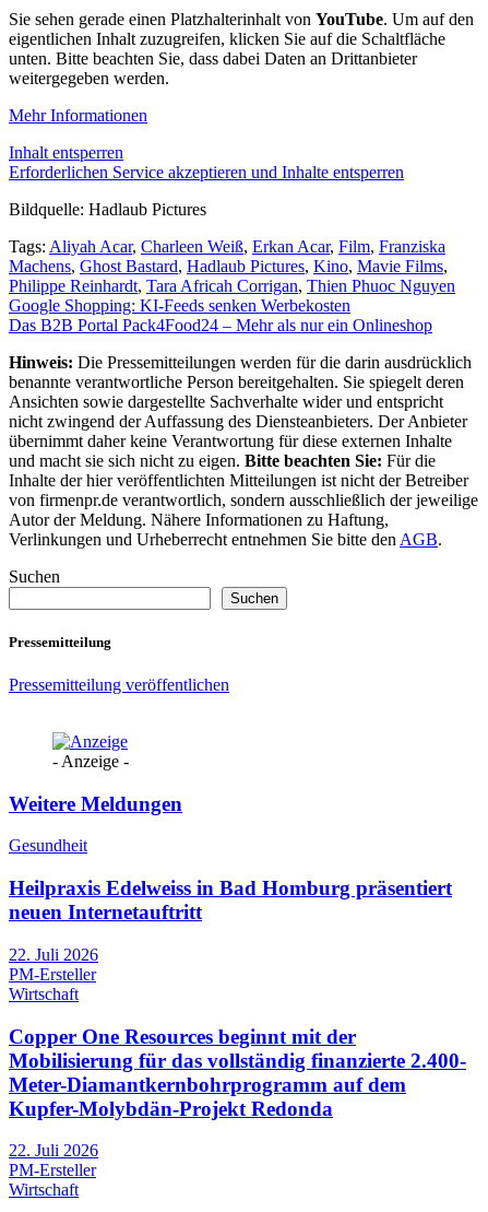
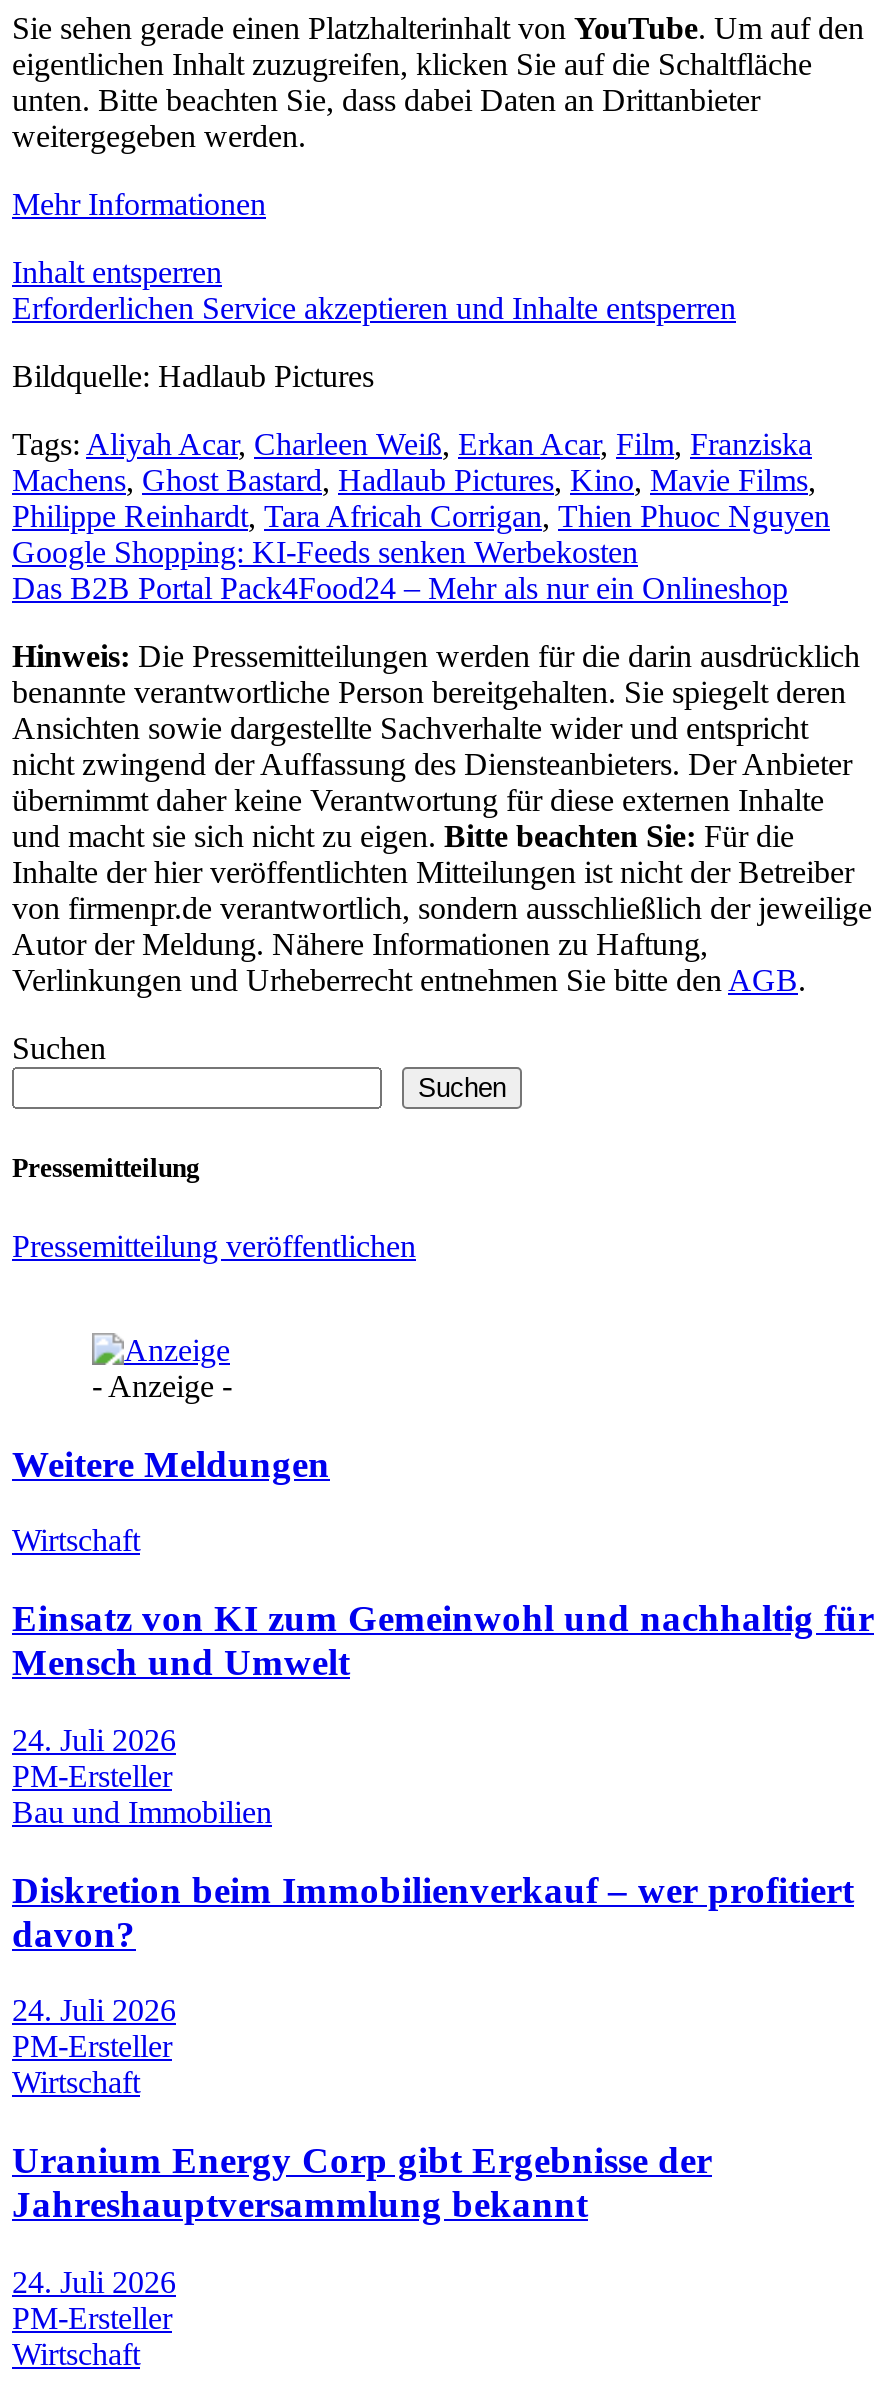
- Gesundheit
- Heilpraxis Edelweiss in Bad Homburg präsentiert
- neuen Internetauftritt
- 22. Juli 2026
+ Wirtschaft
+ Einsatz von KI zum Gemeinwohl und nachhaltig für
+ Mensch und Umwelt
+ 24. Juli 2026
+ PM-Ersteller
+ Bau und Immobilien
+ Diskretion beim Immobilienverkauf – wer profitiert
+ davon?
+ 24. Juli 2026

moved down: PM-Ersteller | Wirtschaft

- Copper One Resources beginnt mit der
- Mobilisierung für das vollständig finanzierte 2.400-
- Meter-Diamantkernbohrprogramm auf dem
- Kupfer-Molybdän-Projekt Redonda
+ Uranium Energy Corp gibt Ergebnisse der
+ Jahreshauptversammlung bekannt

- 22. Juli 2026
+ 24. Juli 2026
